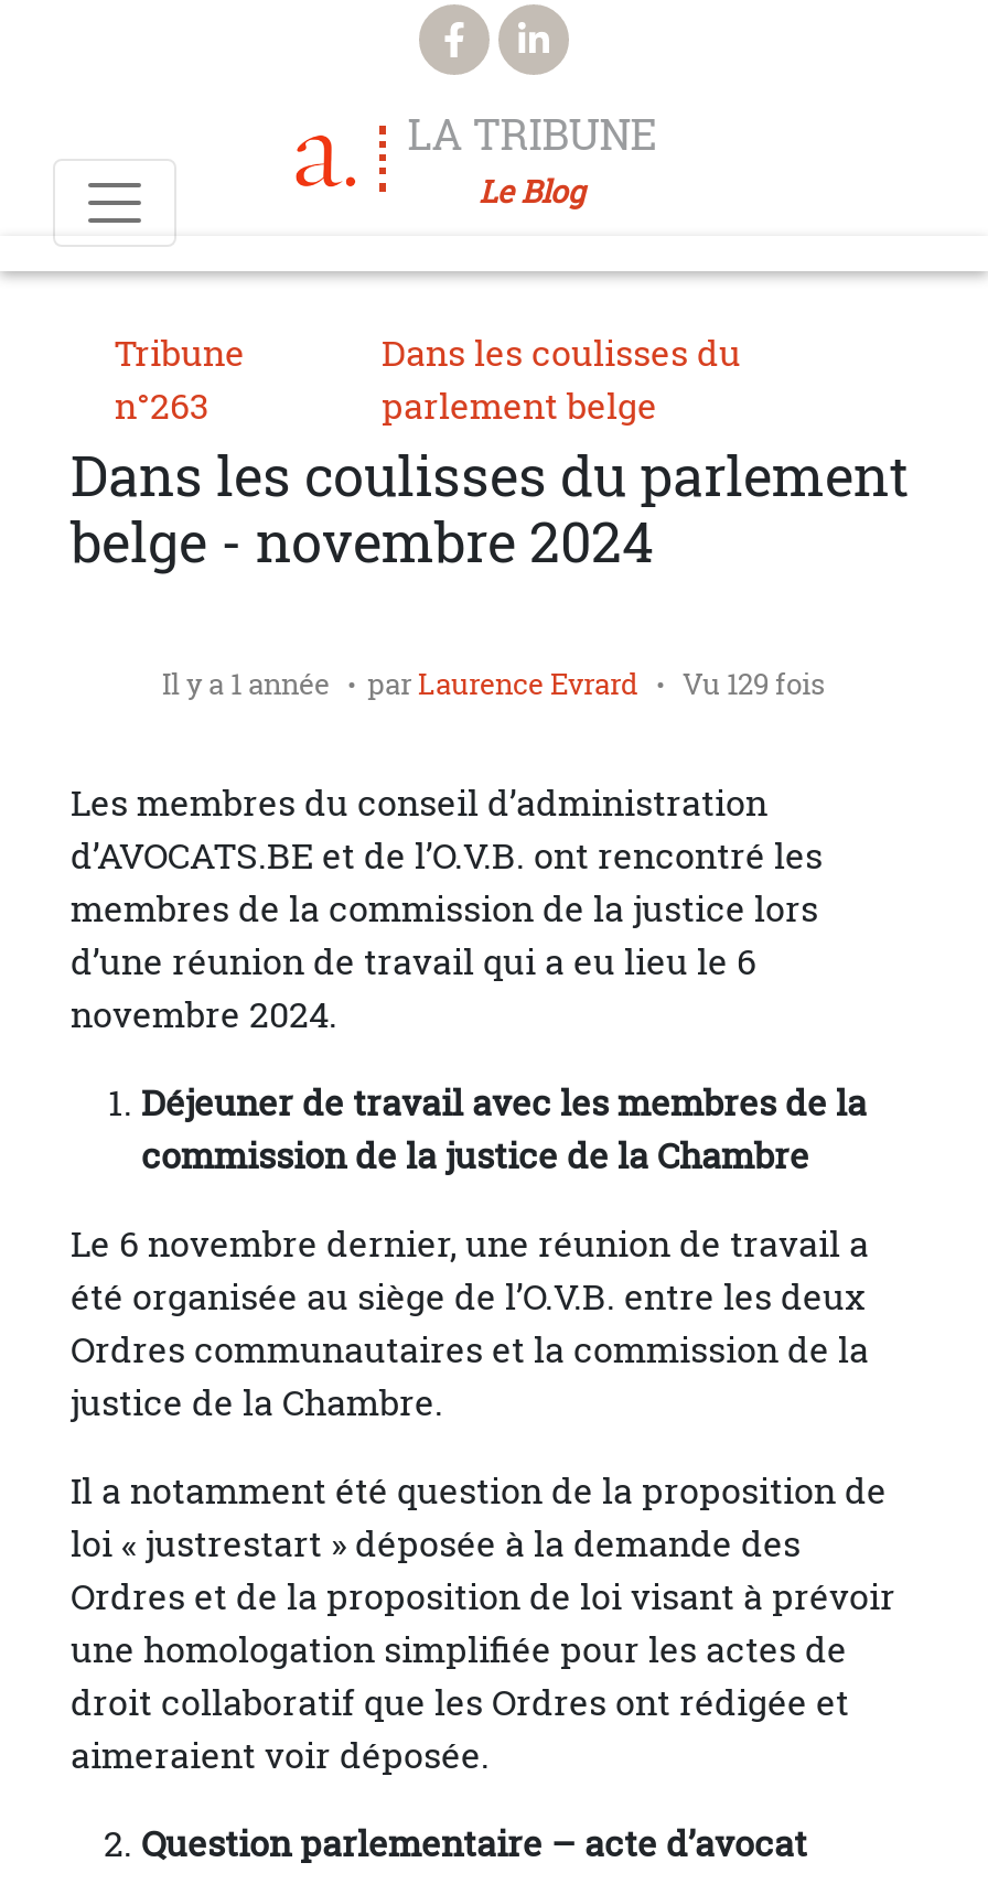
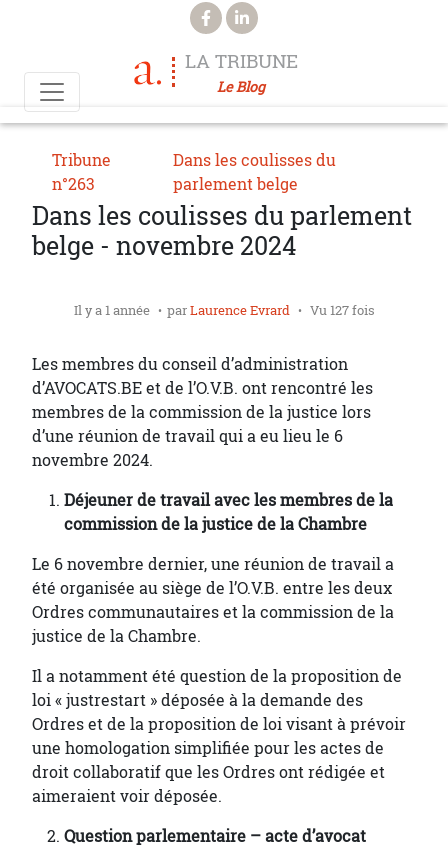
- Vu 129 fois
+ Vu 127 fois
